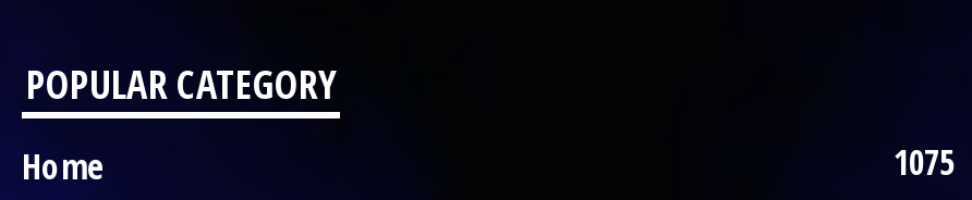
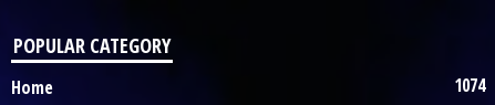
- 1075
+ 1074
